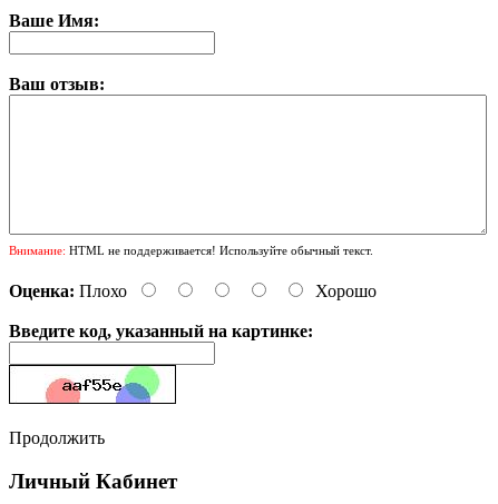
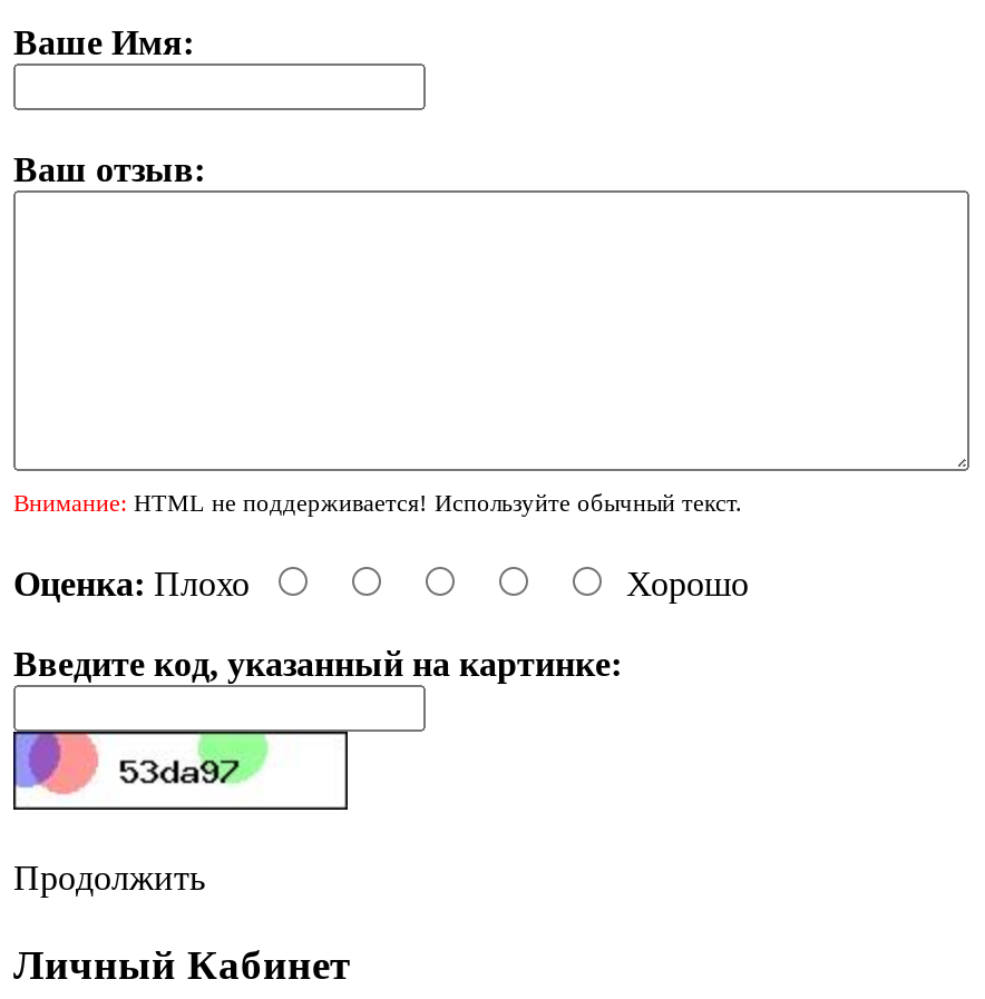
- [image]
+ [image]
